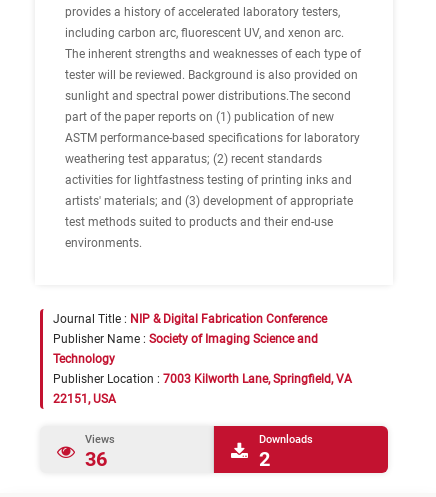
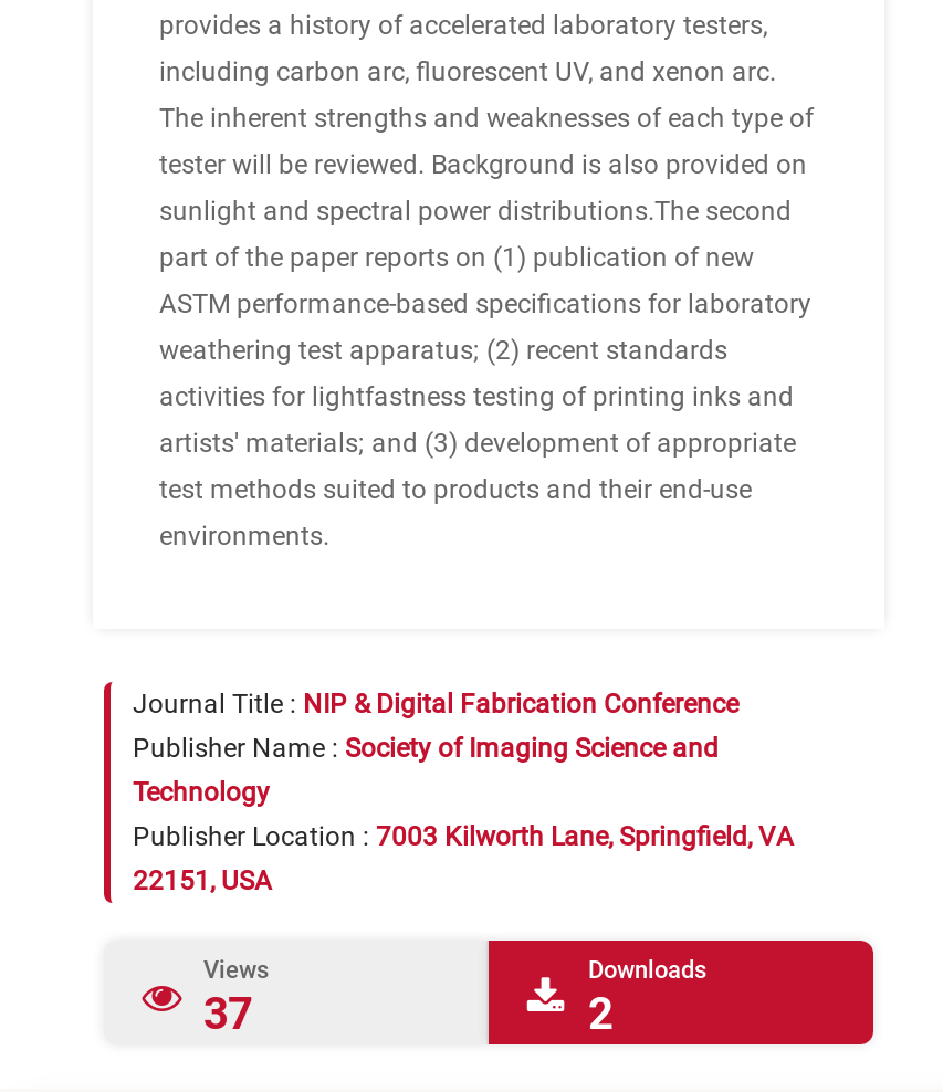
- 36
+ 37
